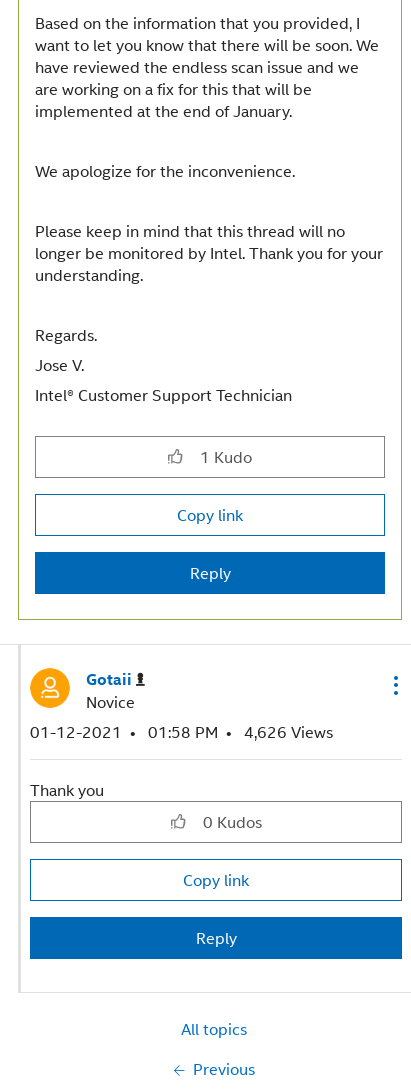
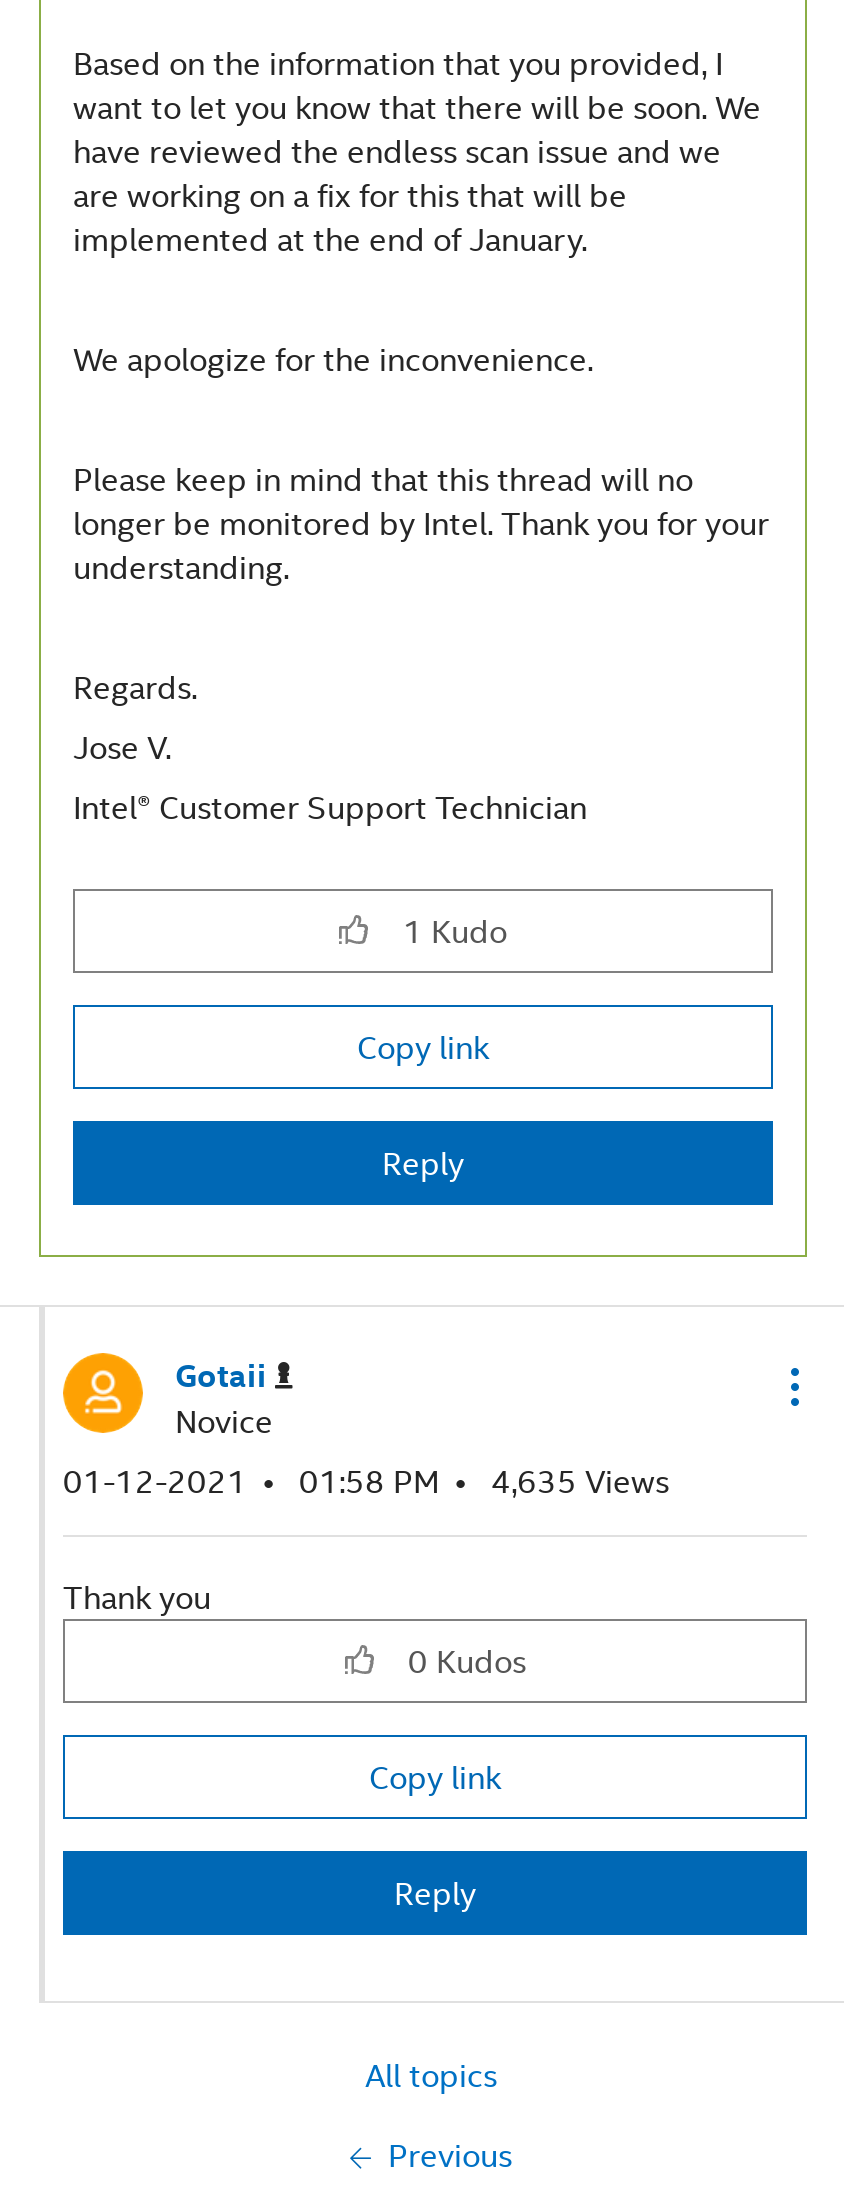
- 01-12-2021 01:58 PM 4,626 Views
+ 01-12-2021 01:58 PM 4,635 Views
